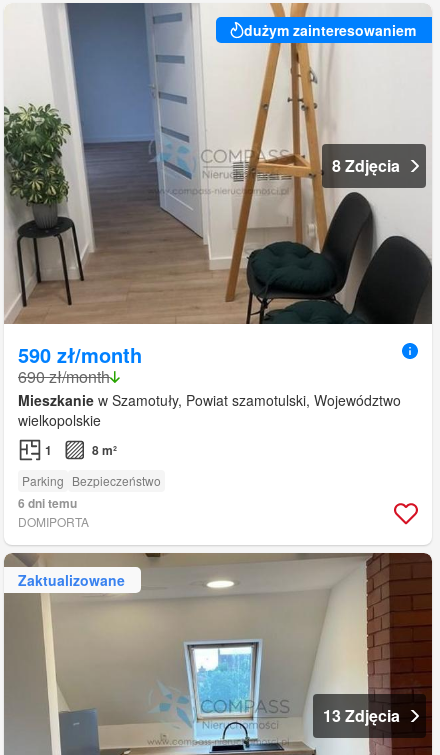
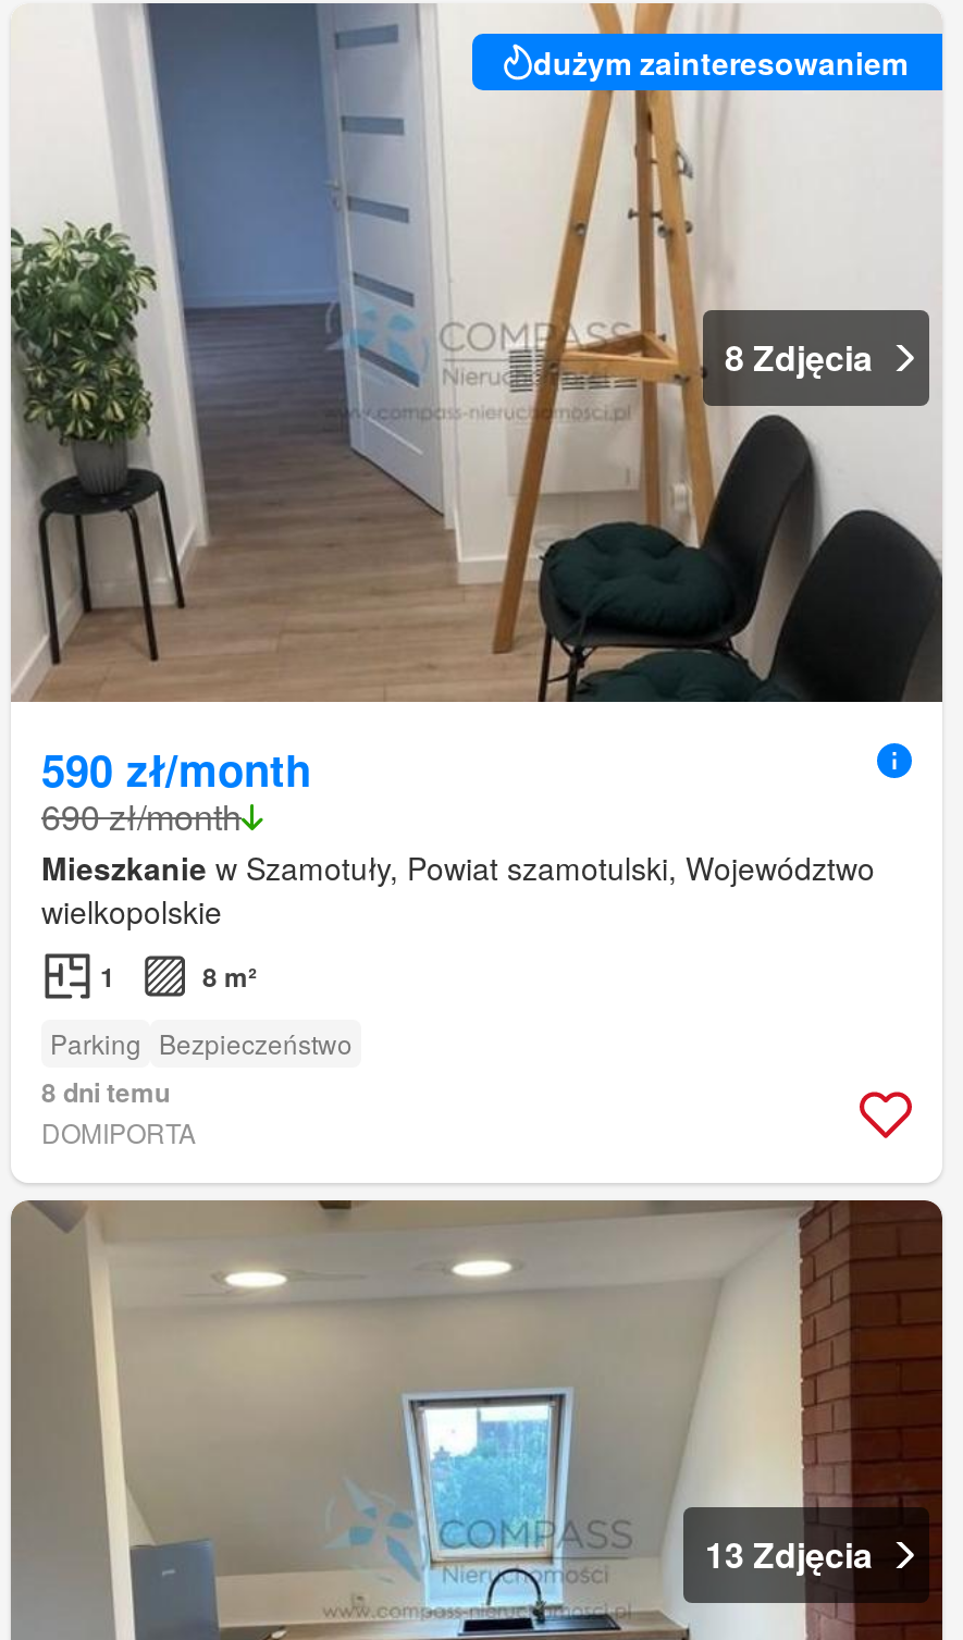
- 6 dni temu
+ 8 dni temu

- Zaktualizowane
